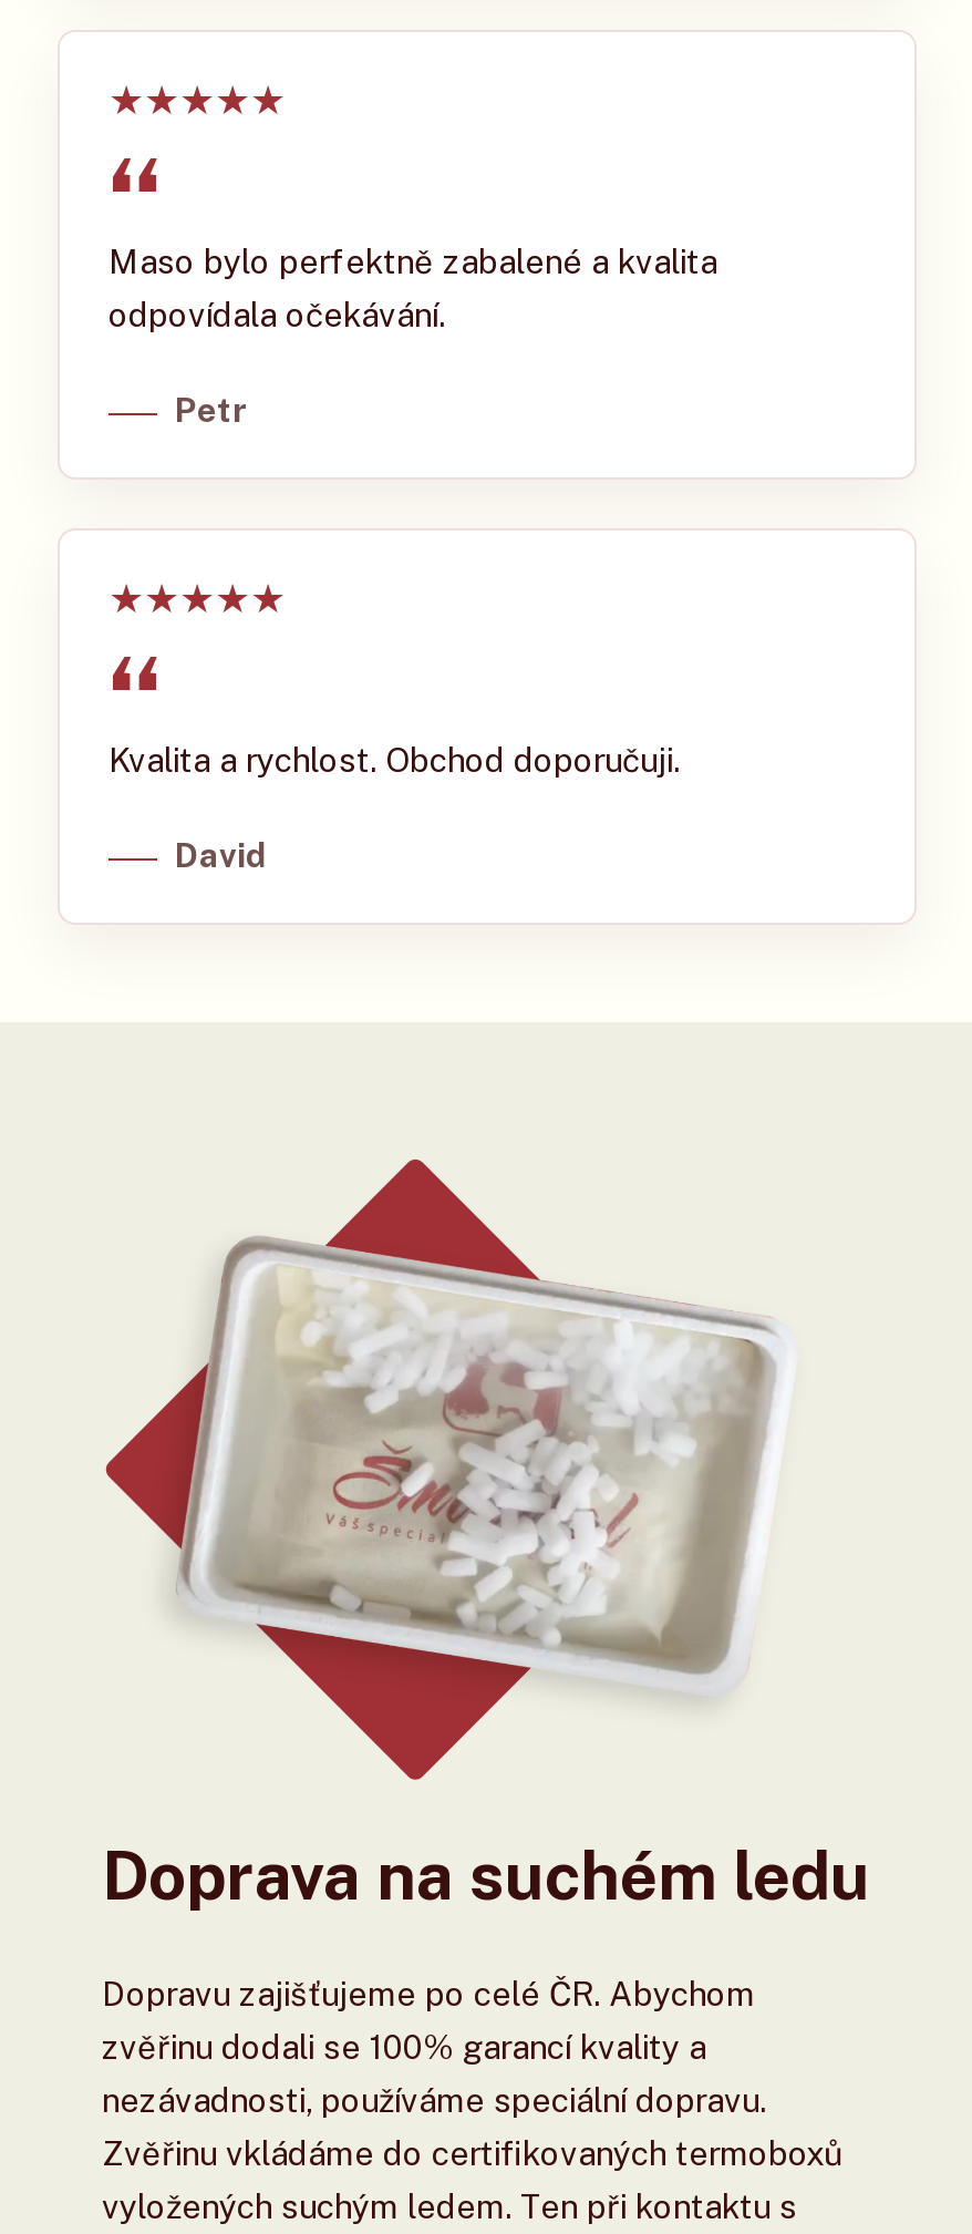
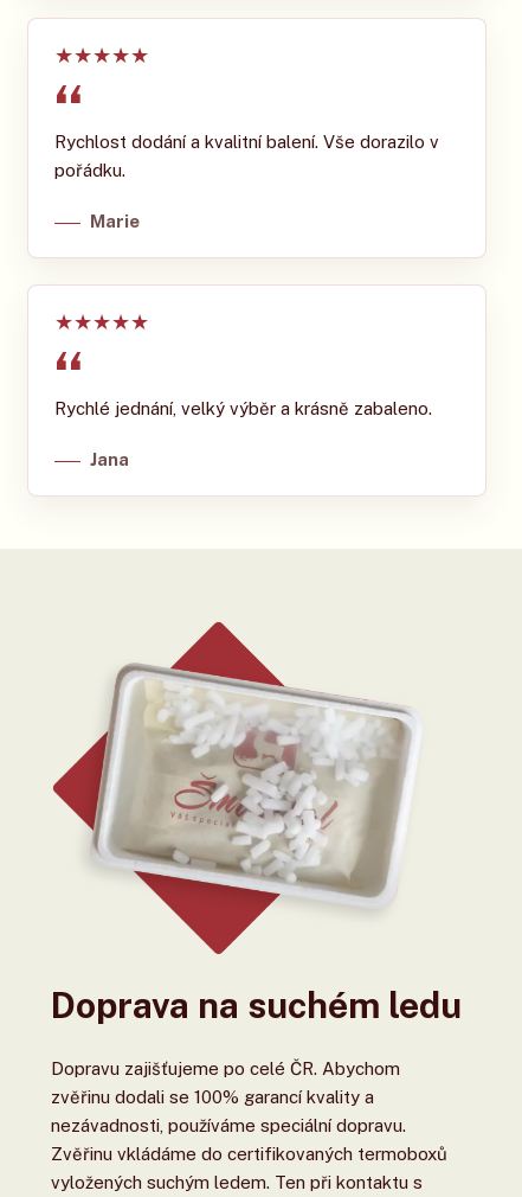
- Maso bylo perfektně zabalené a kvalita
- odpovídala očekávání.
+ Rychlost dodání a kvalitní balení. Vše dorazilo v
+ pořádku.

- Petr
+ Marie

- Kvalita a rychlost. Obchod doporučuji.
+ Rychlé jednání, velký výběr a krásně zabaleno.

- David
+ Jana
